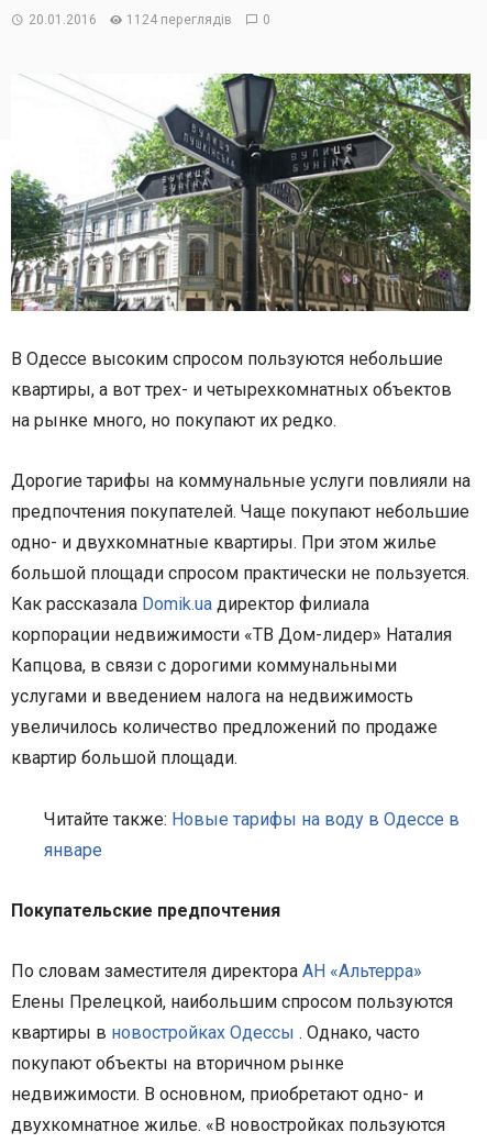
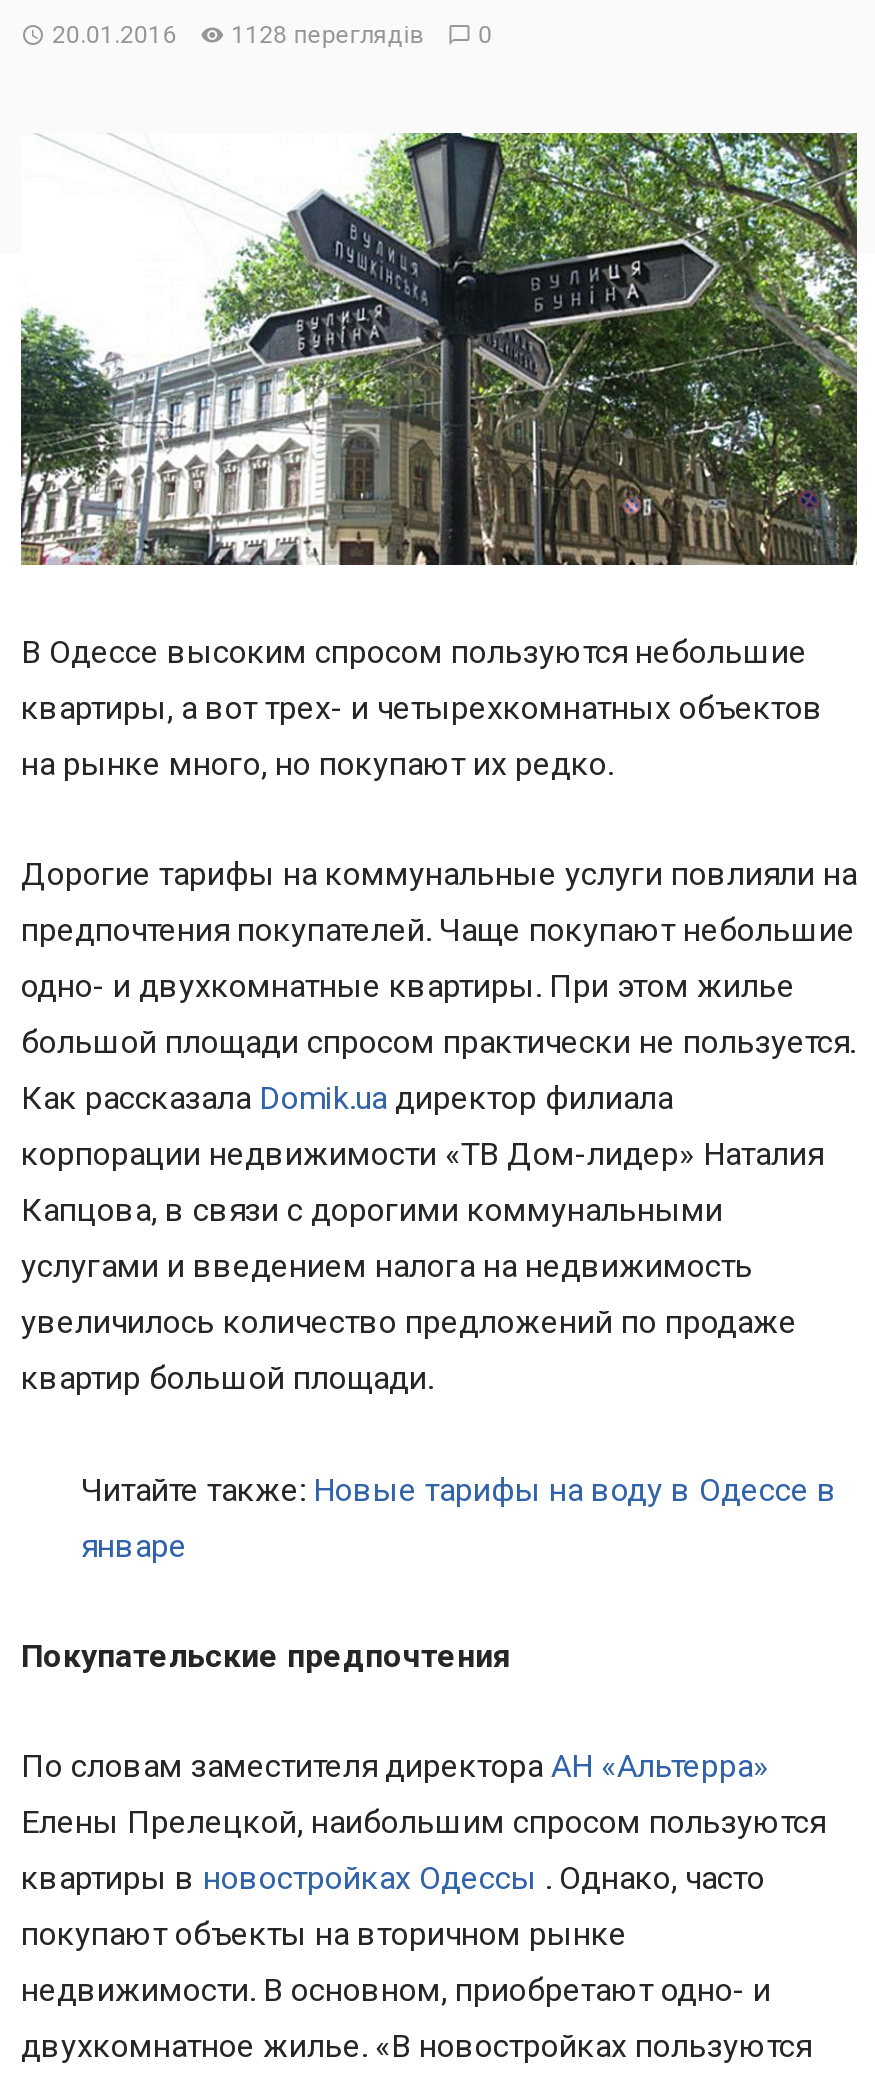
- 20.01.2016 1124 переглядів 0
+ 20.01.2016 1128 переглядів 0
